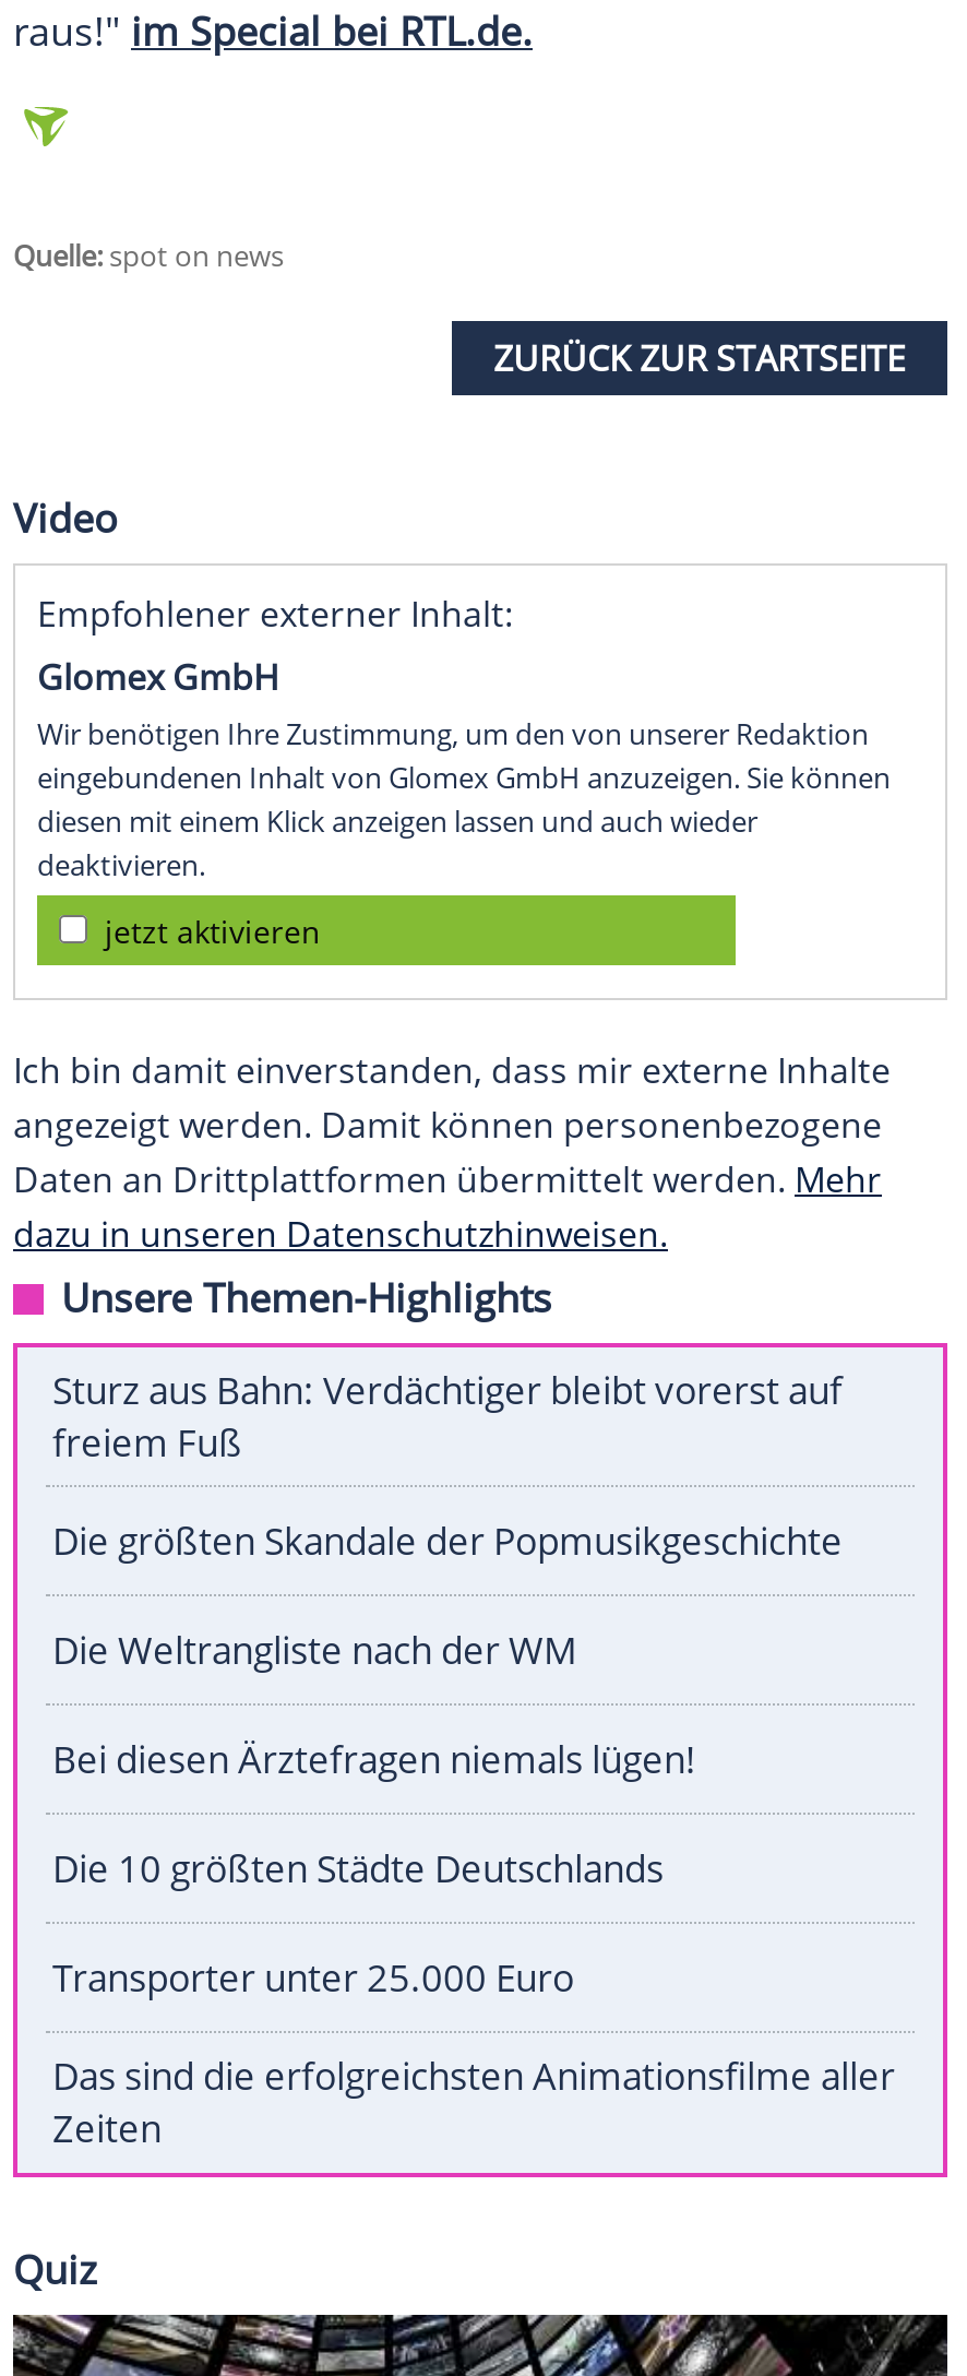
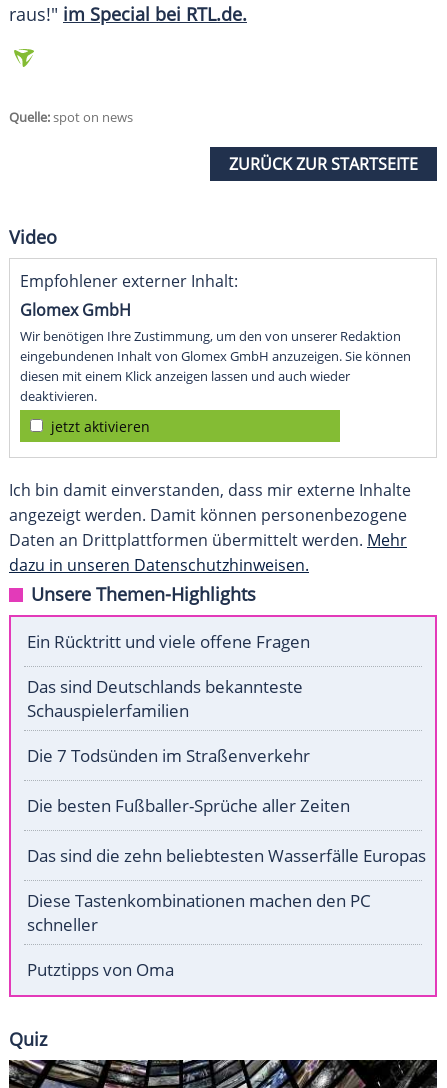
- Sturz aus Bahn: Verdächtiger bleibt vorerst auf
- freiem Fuß
+ Ein Rücktritt und viele offene Fragen

- Die größten Skandale der Popmusikgeschichte
+ Das sind Deutschlands bekannteste
+ Schauspielerfamilien

- Die Weltrangliste nach der WM
+ Die 7 Todsünden im Straßenverkehr

- Bei diesen Ärztefragen niemals lügen!
+ Die besten Fußballer-Sprüche aller Zeiten

- Die 10 größten Städte Deutschlands
+ Das sind die zehn beliebtesten Wasserfälle Europas

- Transporter unter 25.000 Euro
+ Diese Tastenkombinationen machen den PC
+ schneller

- Das sind die erfolgreichsten Animationsfilme aller
- Zeiten
+ Putztipps von Oma
